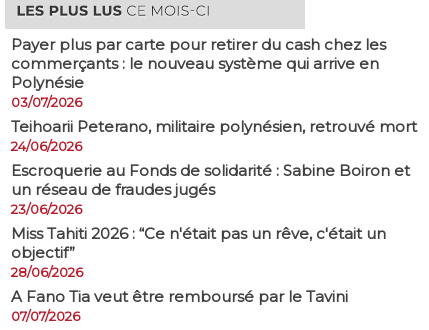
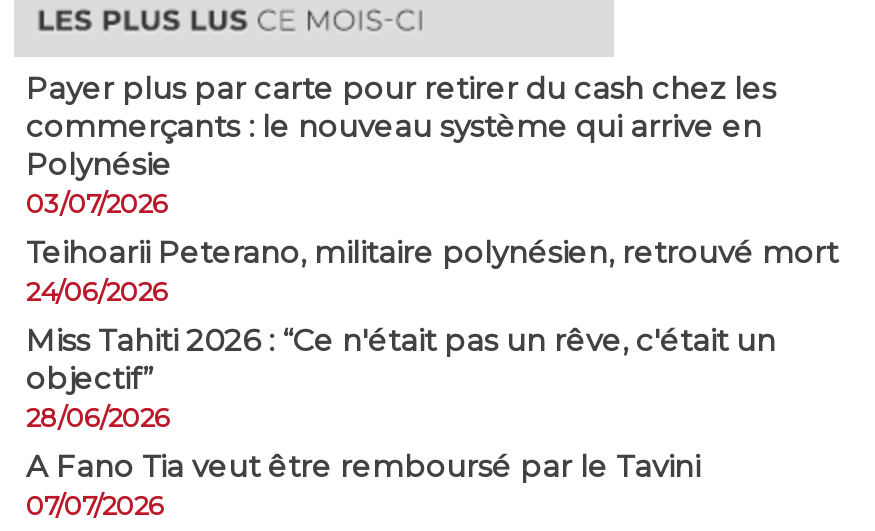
- Escroquerie au Fonds de solidarité : Sabine Boiron et
- un réseau de fraudes jugés
- 23/06/2026
